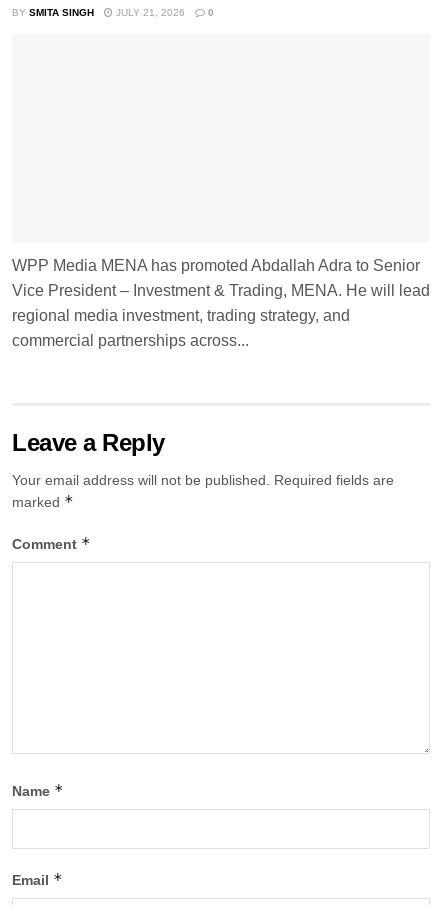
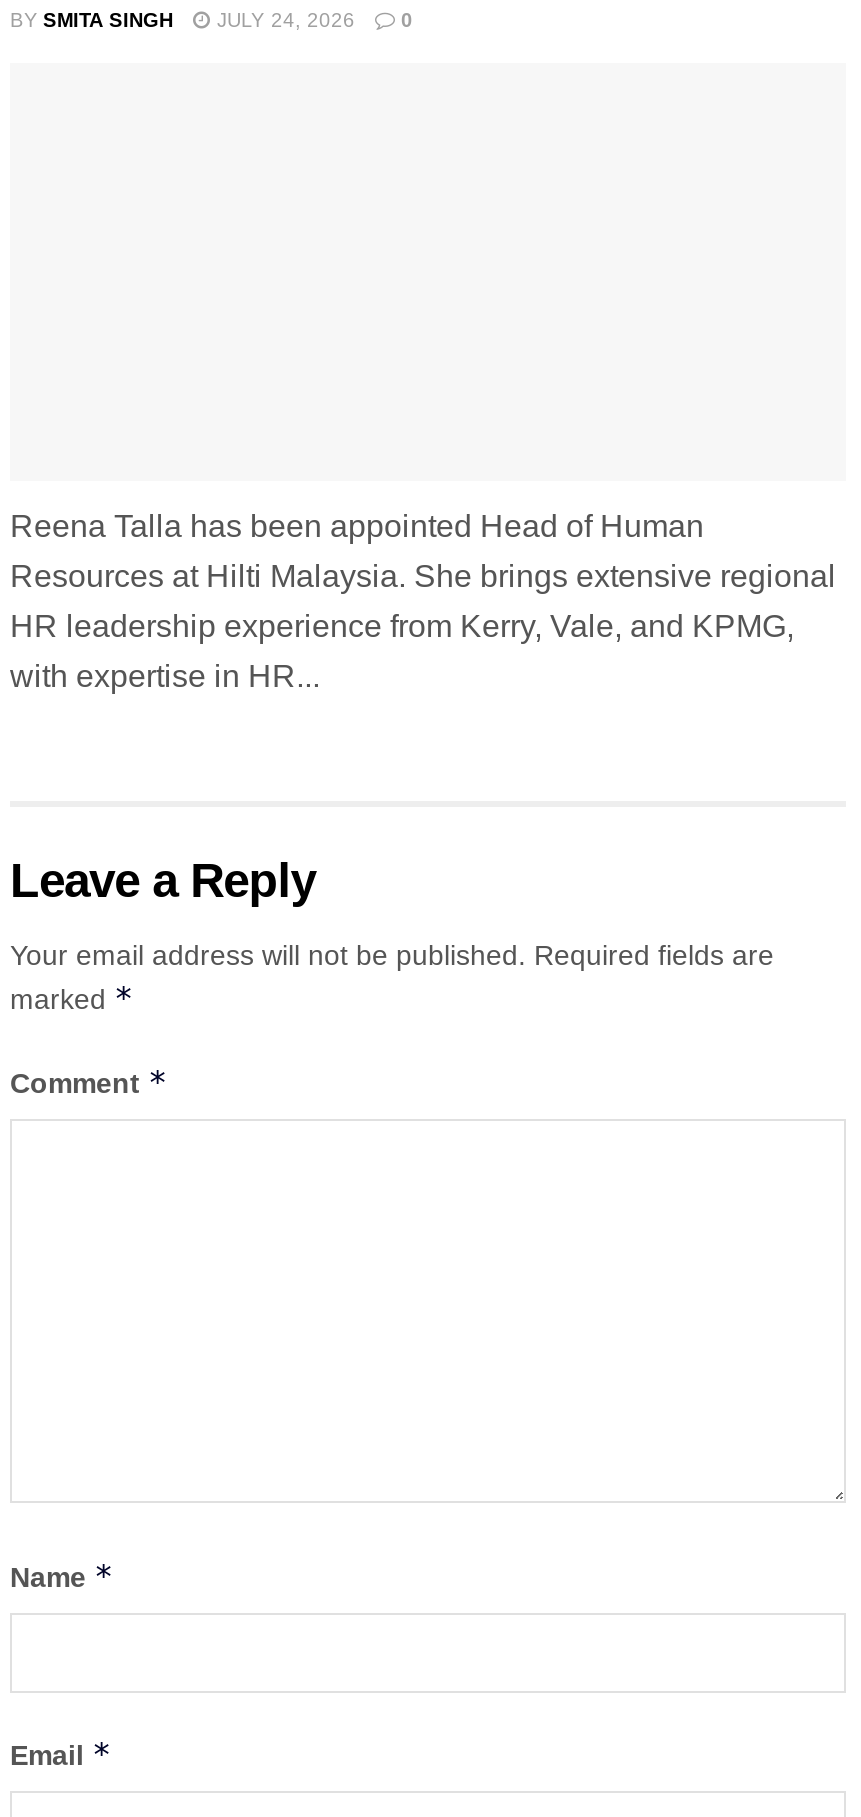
- JULY 21, 2026
+ JULY 24, 2026

- WPP Media MENA has promoted Abdallah Adra to Senior
+ Reena Talla has been appointed Head of Human

- Vice President – Investment & Trading, MENA. He will lead
+ Resources at Hilti Malaysia. She brings extensive regional

- regional media investment, trading strategy, and
+ HR leadership experience from Kerry, Vale, and KPMG,

- commercial partnerships across...
+ with expertise in HR...
